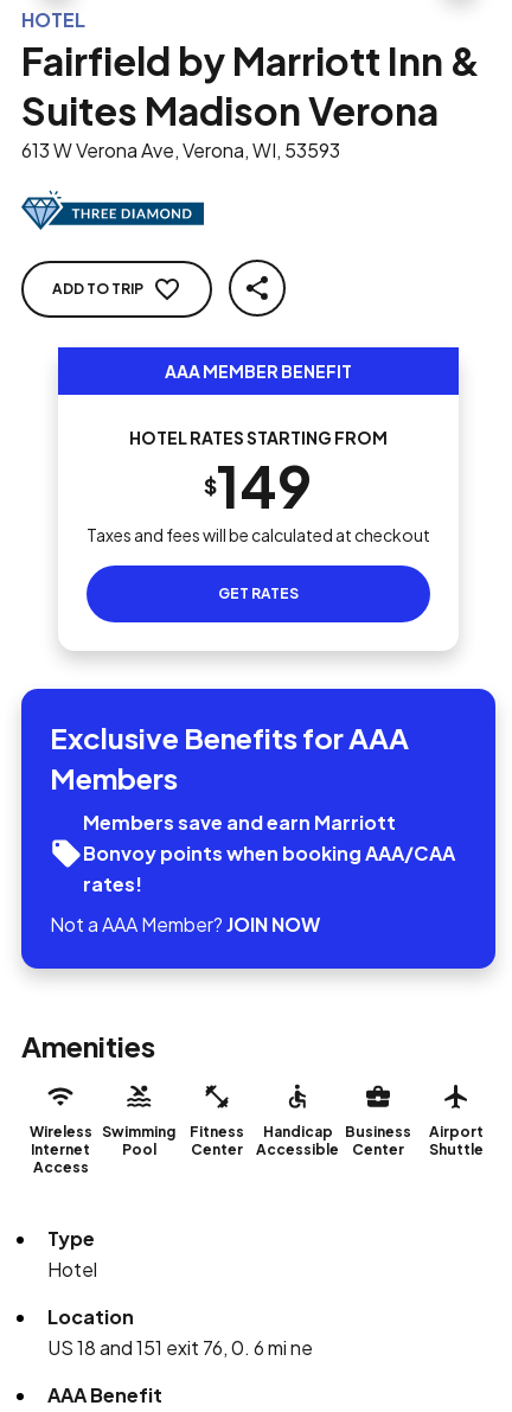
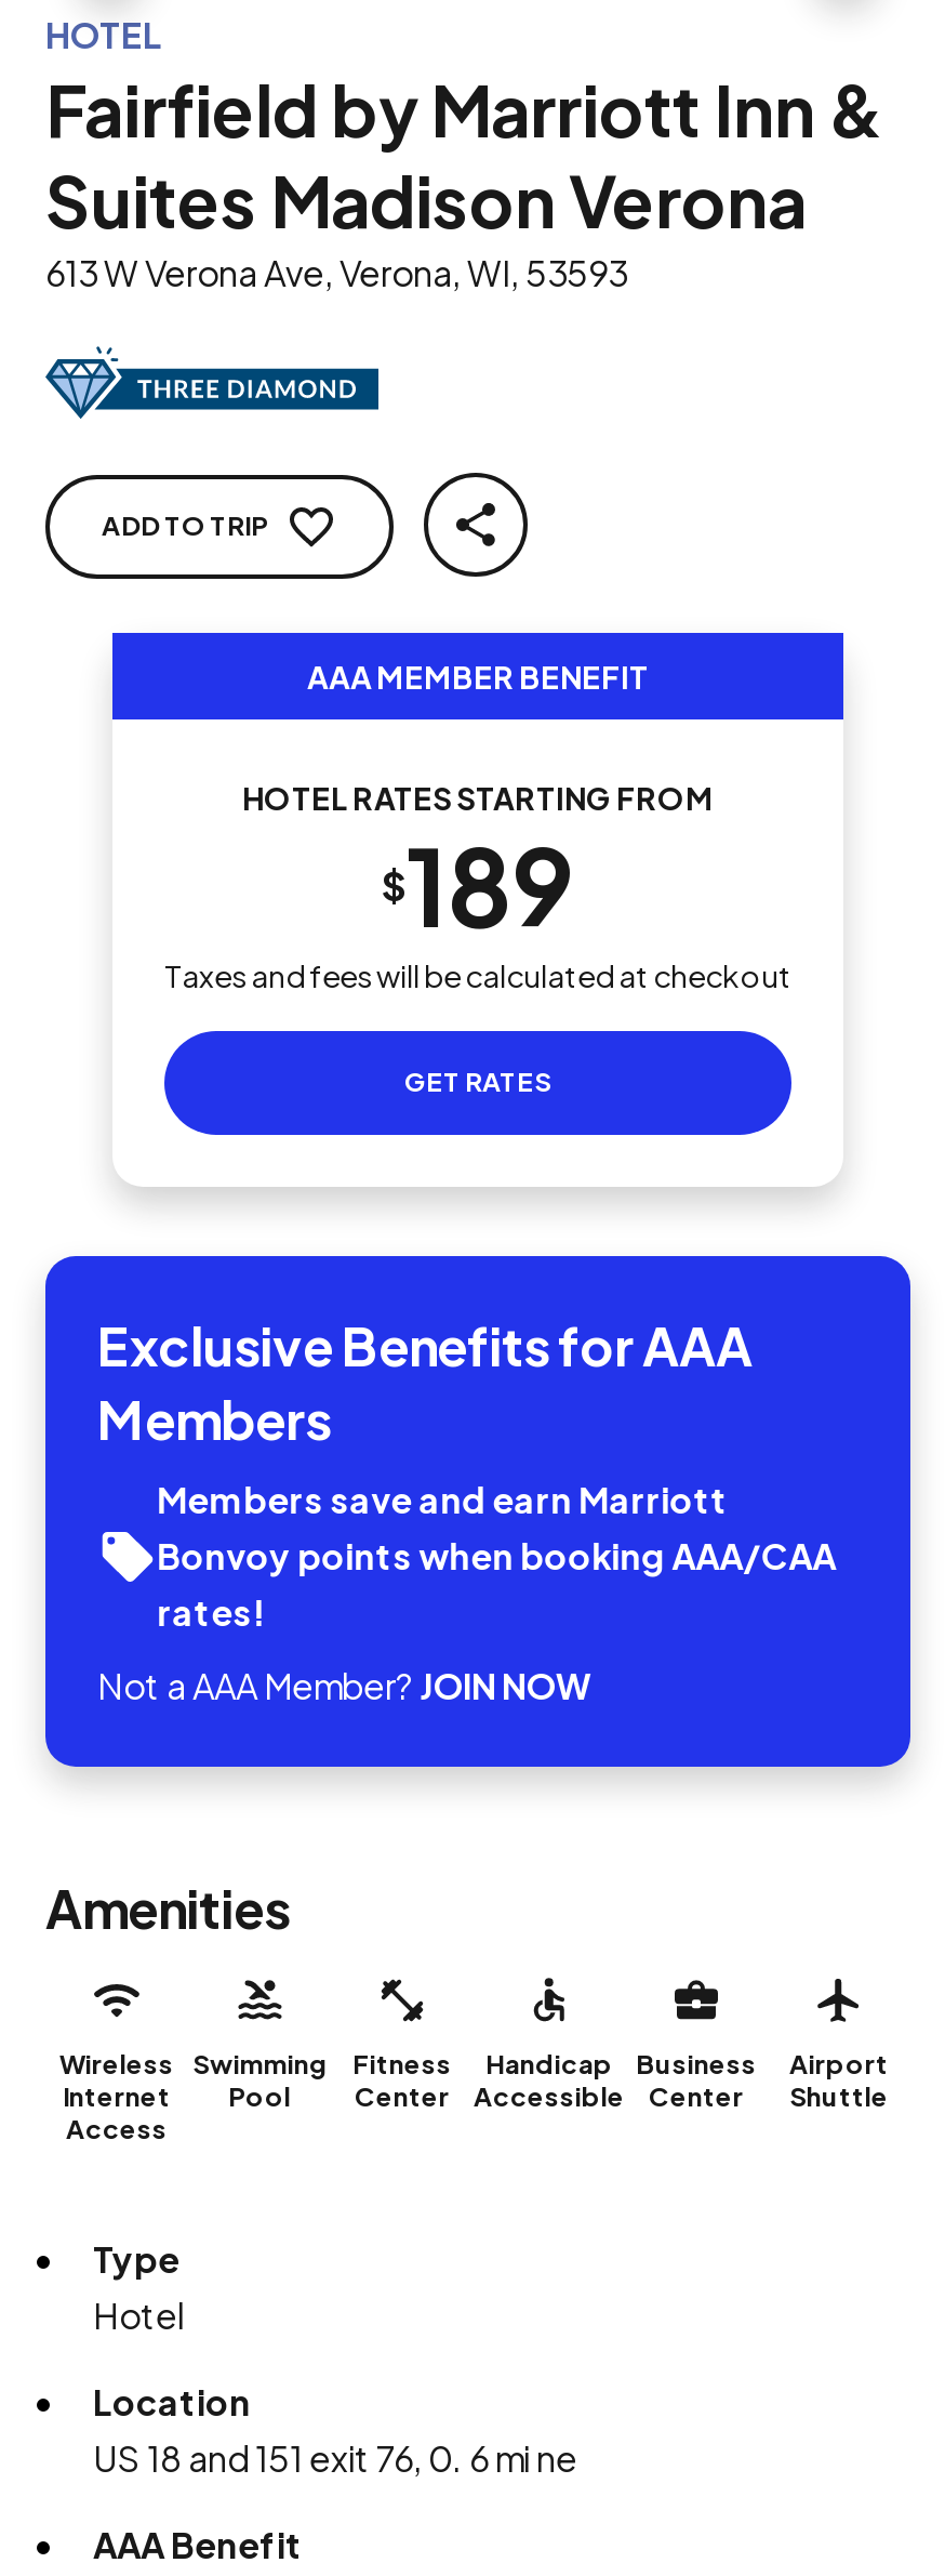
- $149
+ $189
